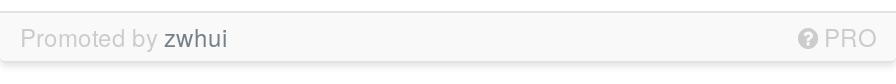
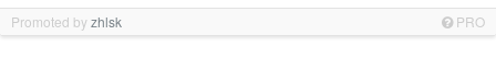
- Promoted by zwhui
+ Promoted by zhlsk
